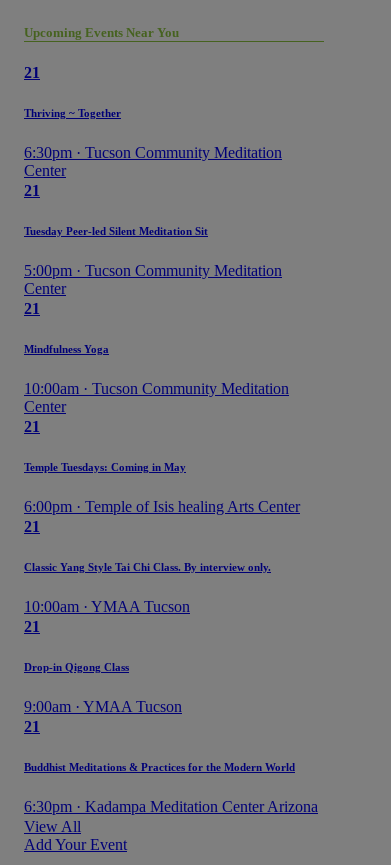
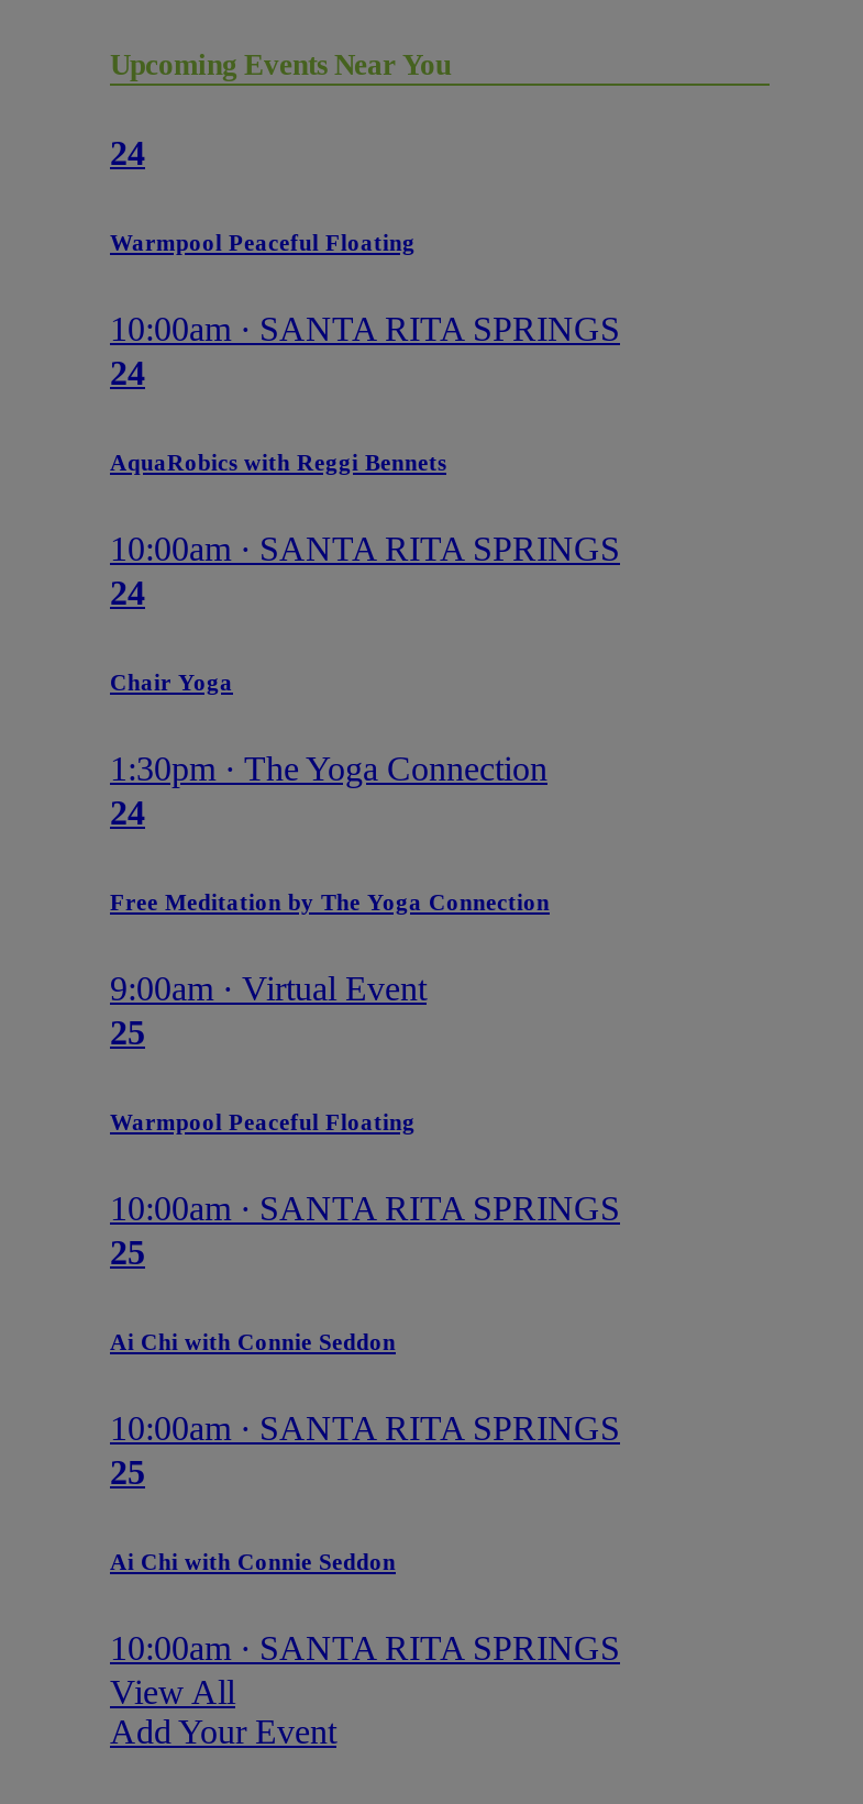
- 21
+ 24

- Thriving ~ Together
+ Warmpool Peaceful Floating

- 6:30pm · Tucson Community Meditation
- Center
- 21
+ 10:00am · SANTA RITA SPRINGS
+ 24

- Tuesday Peer-led Silent Meditation Sit
+ AquaRobics with Reggi Bennets

- 5:00pm · Tucson Community Meditation
- Center
- 21
+ 10:00am · SANTA RITA SPRINGS
+ 24

- Mindfulness Yoga
+ Chair Yoga

- 10:00am · Tucson Community Meditation
- Center
- 21
+ 1:30pm · The Yoga Connection
+ 24

- Temple Tuesdays: Coming in May
+ Free Meditation by The Yoga Connection

- 6:00pm · Temple of Isis healing Arts Center
- 21
+ 9:00am · Virtual Event
+ 25

- Classic Yang Style Tai Chi Class. By interview only.
+ Warmpool Peaceful Floating

- 10:00am · YMAA Tucson
- 21
+ 10:00am · SANTA RITA SPRINGS
+ 25

- Drop-in Qigong Class
+ Ai Chi with Connie Seddon

- 9:00am · YMAA Tucson
- 21
+ 10:00am · SANTA RITA SPRINGS
+ 25

- Buddhist Meditations & Practices for the Modern World
+ Ai Chi with Connie Seddon

- 6:30pm · Kadampa Meditation Center Arizona
+ 10:00am · SANTA RITA SPRINGS
